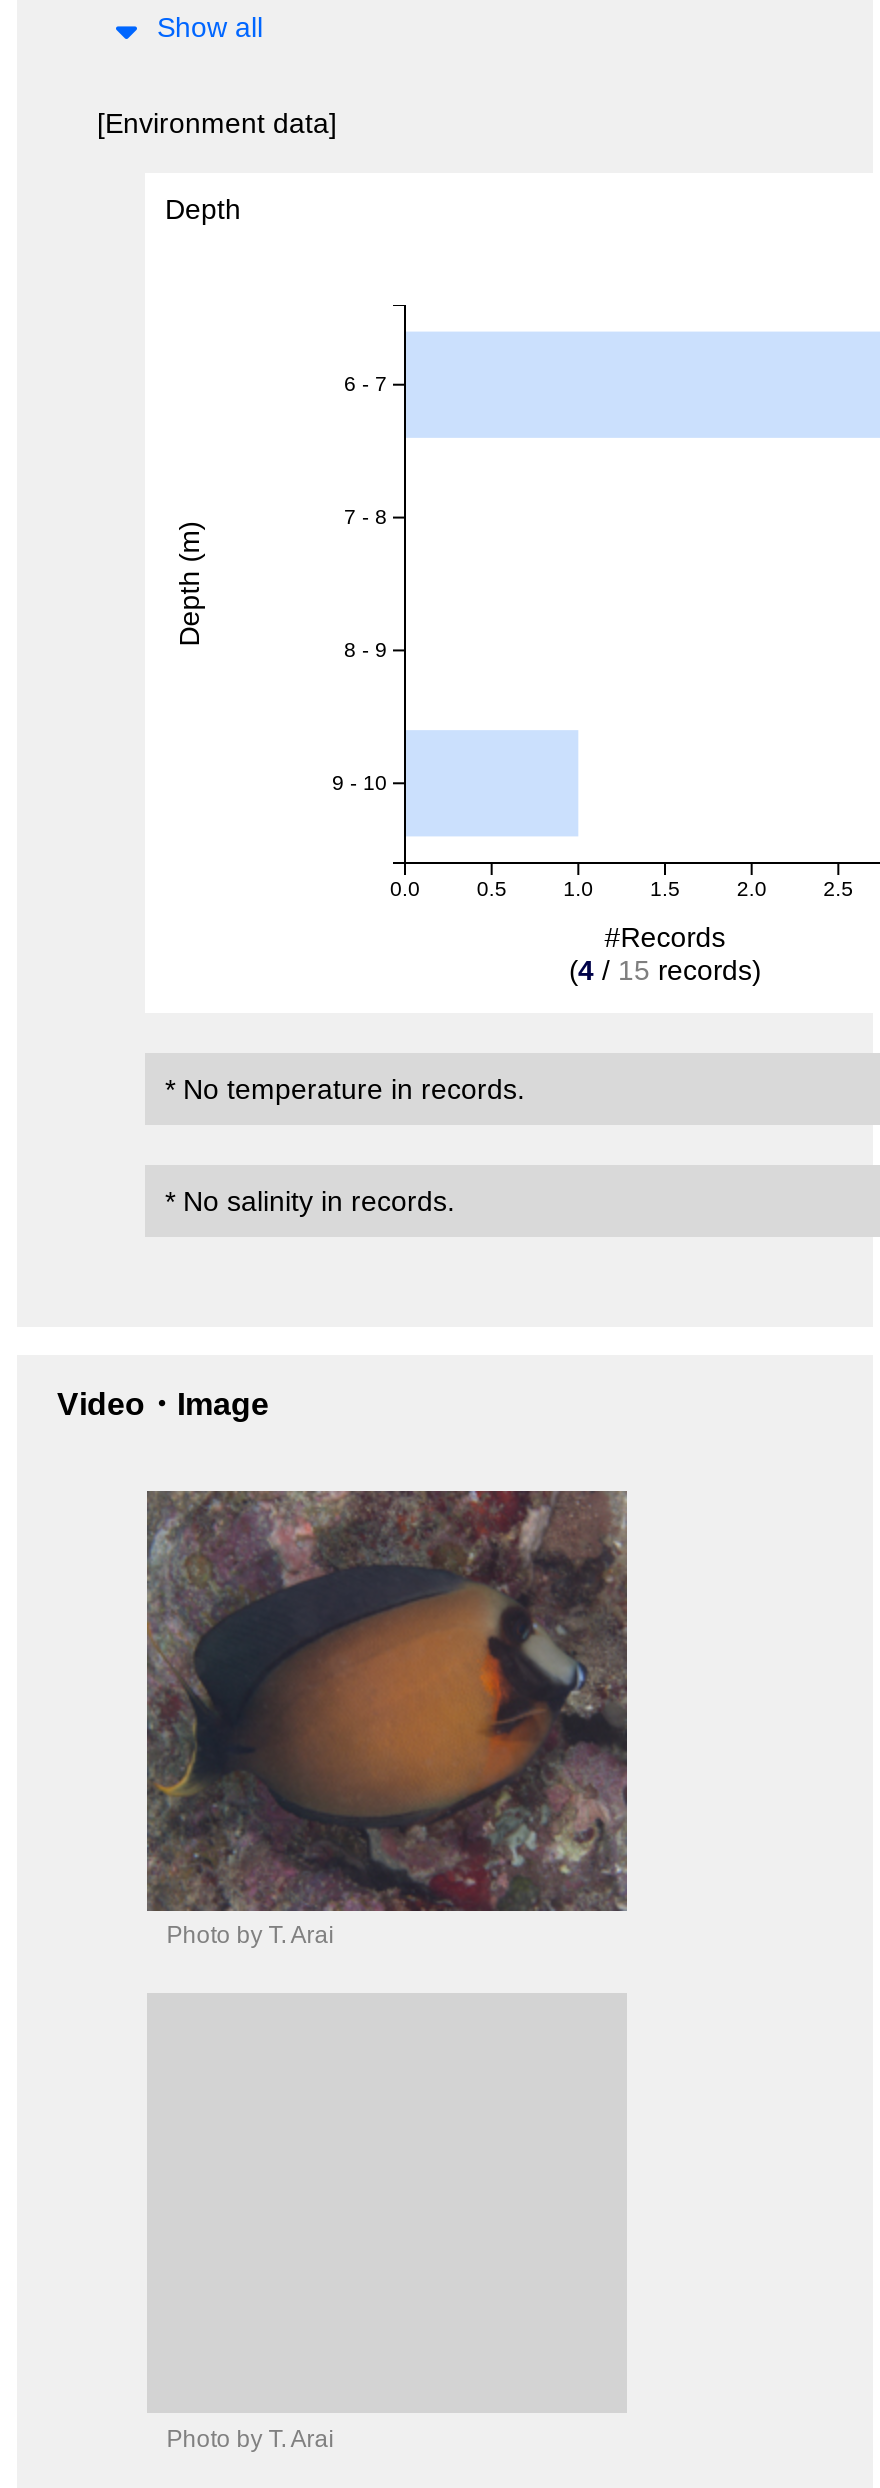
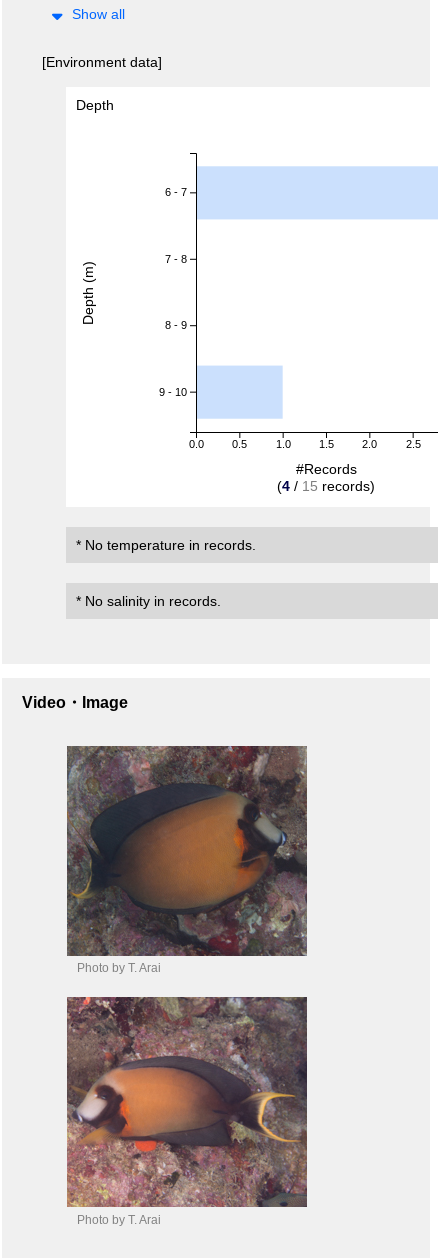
+ [image]
